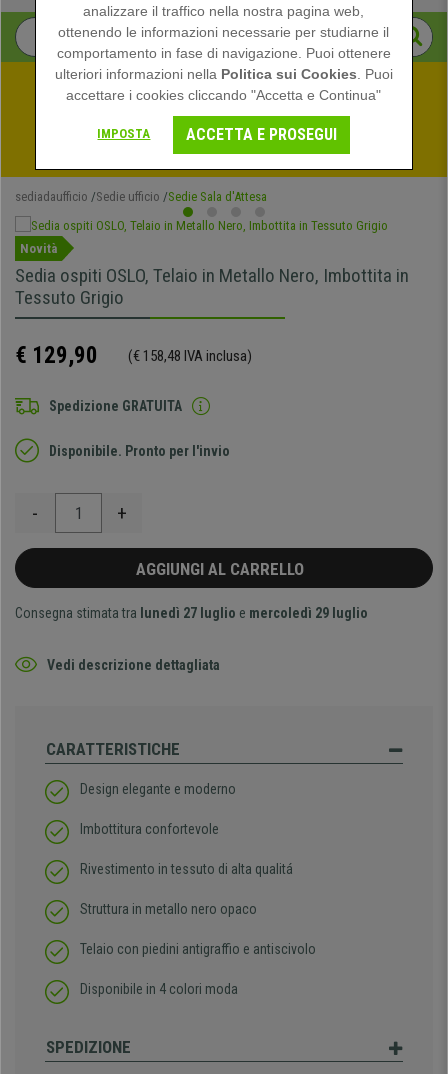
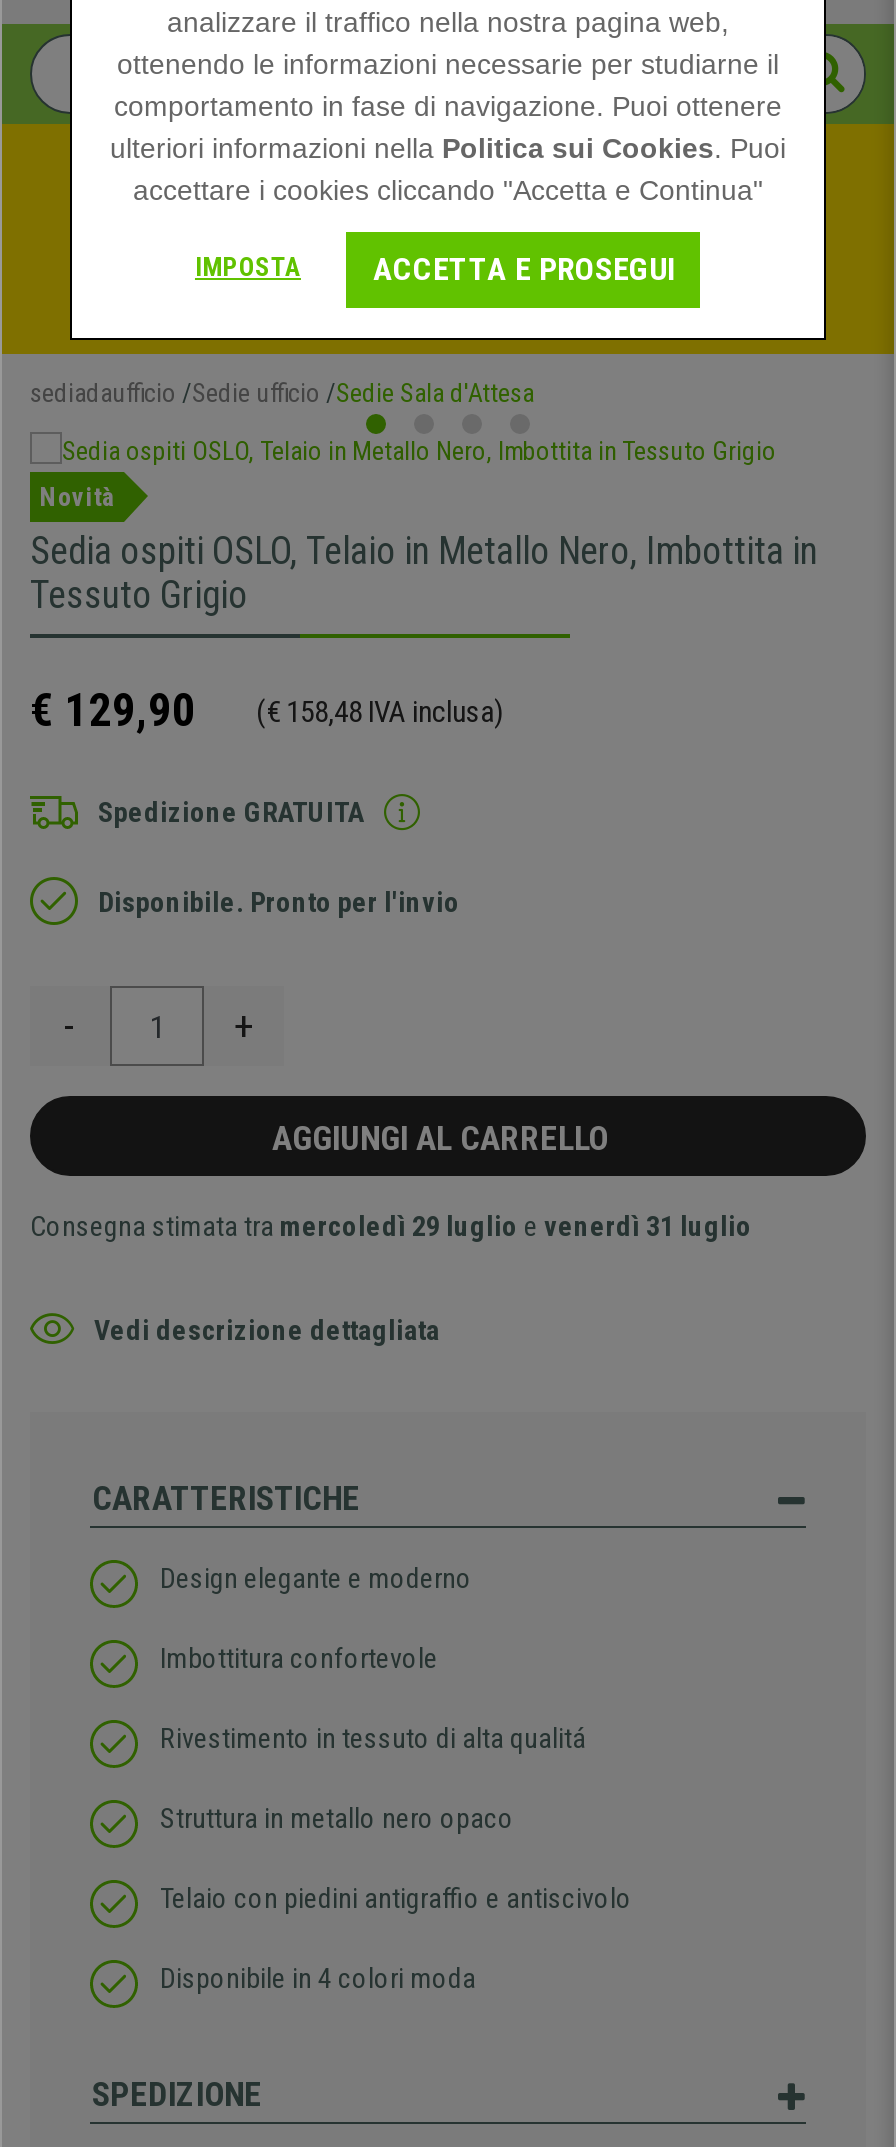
- Consegna stimata tra lunedì 27 luglio e mercoledì 29 luglio
+ Consegna stimata tra mercoledì 29 luglio e venerdì 31 luglio
